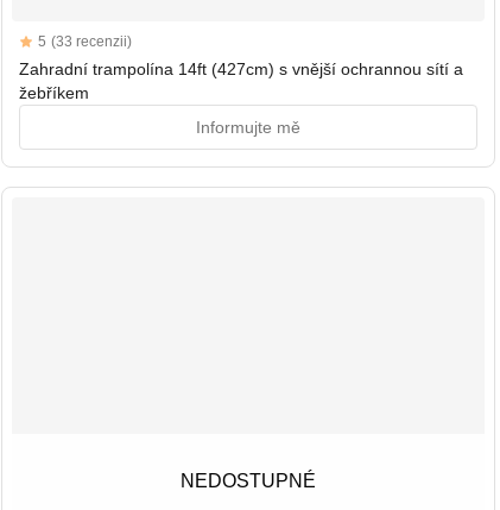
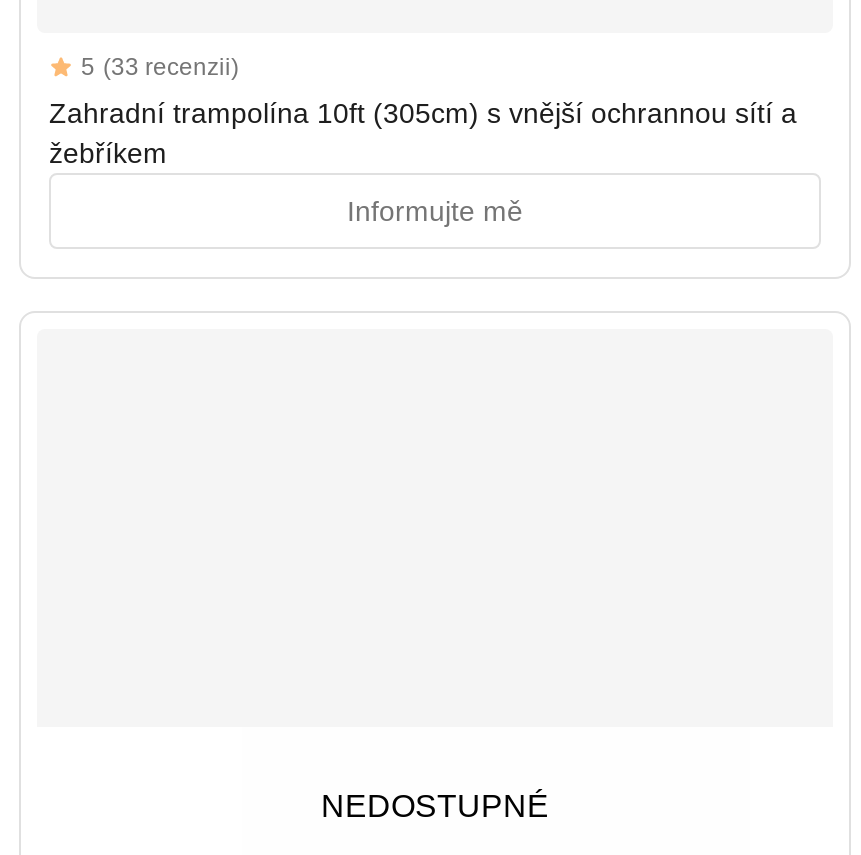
- Zahradní trampolína 14ft (427cm) s vnější ochrannou sítí a
+ Zahradní trampolína 10ft (305cm) s vnější ochrannou sítí a
